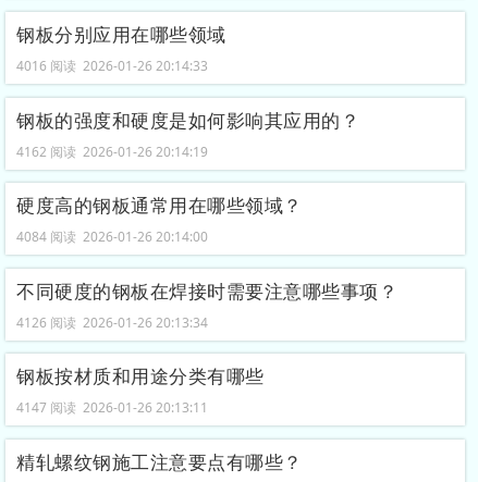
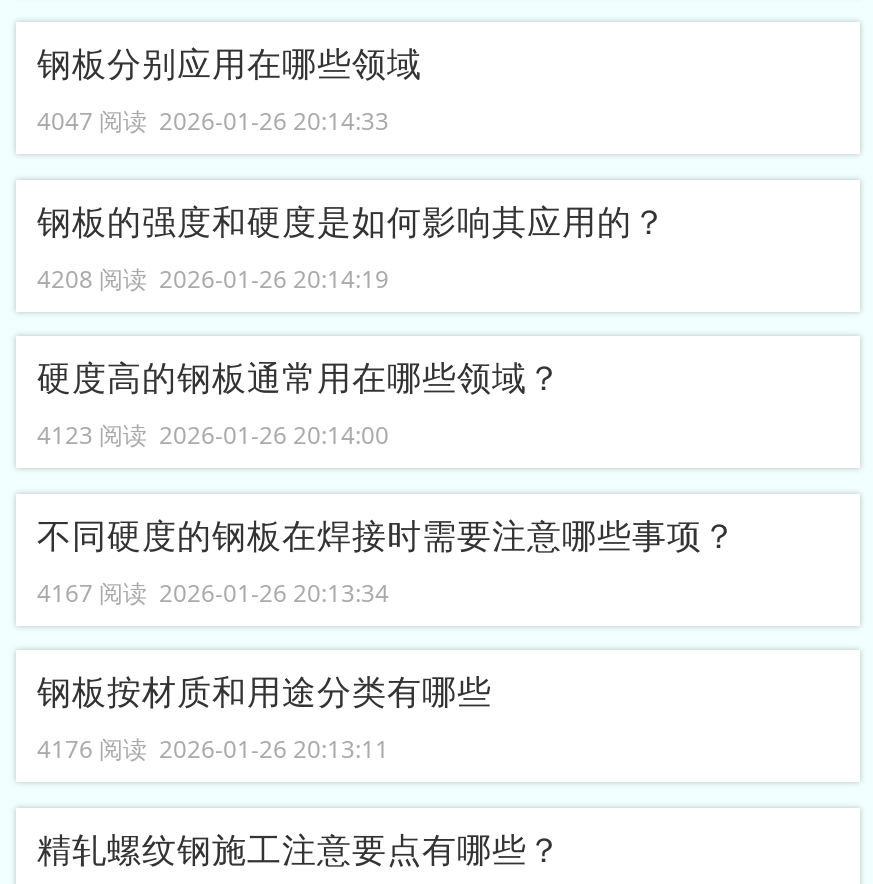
- 4016 阅读 2026-01-26 20:14:33
+ 4047 阅读 2026-01-26 20:14:33

- 4162 阅读 2026-01-26 20:14:19
+ 4208 阅读 2026-01-26 20:14:19

- 4084 阅读 2026-01-26 20:14:00
+ 4123 阅读 2026-01-26 20:14:00

- 4126 阅读 2026-01-26 20:13:34
+ 4167 阅读 2026-01-26 20:13:34

- 4147 阅读 2026-01-26 20:13:11
+ 4176 阅读 2026-01-26 20:13:11
